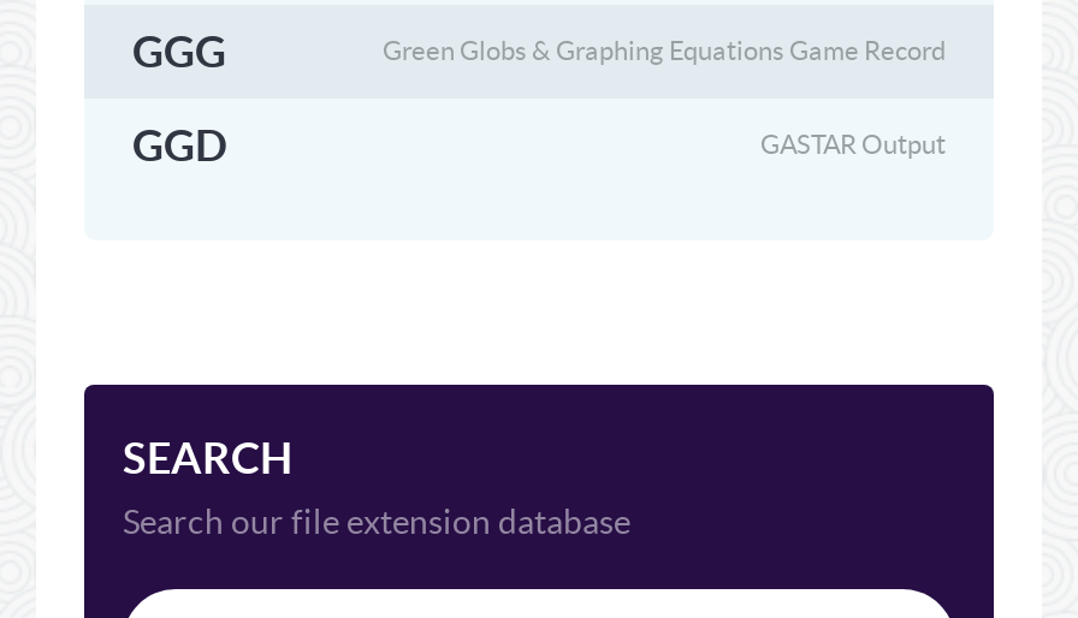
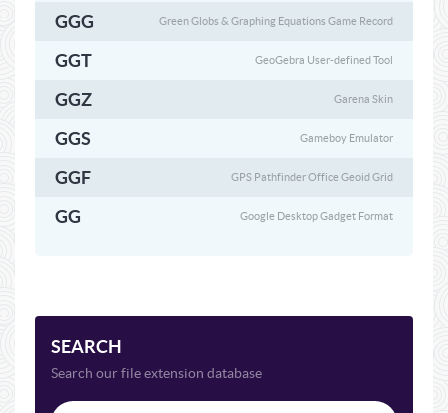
- GGD
- GASTAR Output
+ GGT
+ GeoGebra User-defined Tool
+ GGZ
+ Garena Skin
+ GGS
+ Gameboy Emulator
+ GGF
+ GPS Pathfinder Office Geoid Grid
+ GG
+ Google Desktop Gadget Format
